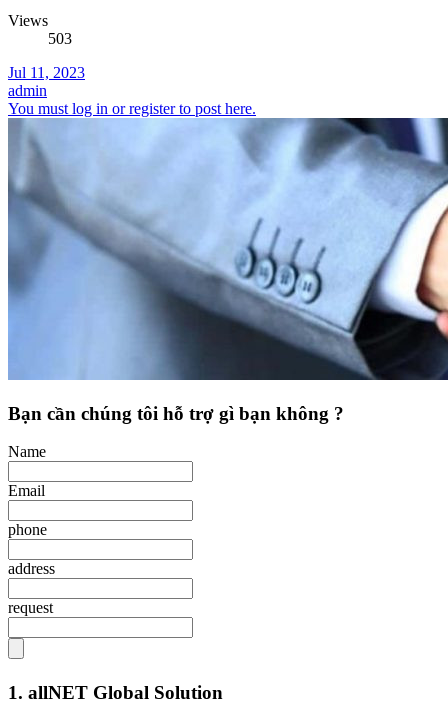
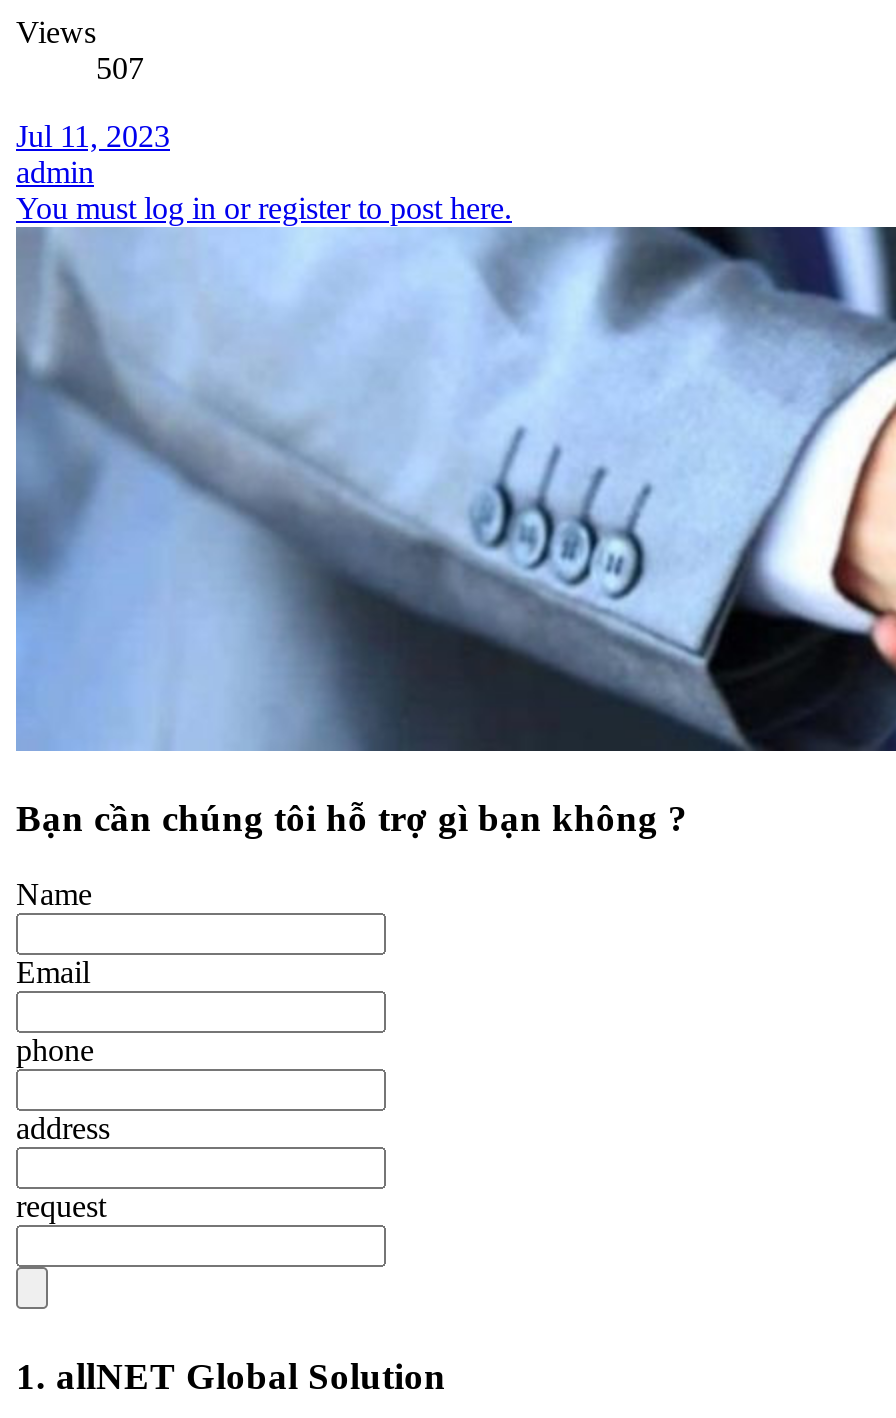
- 503
+ 507
